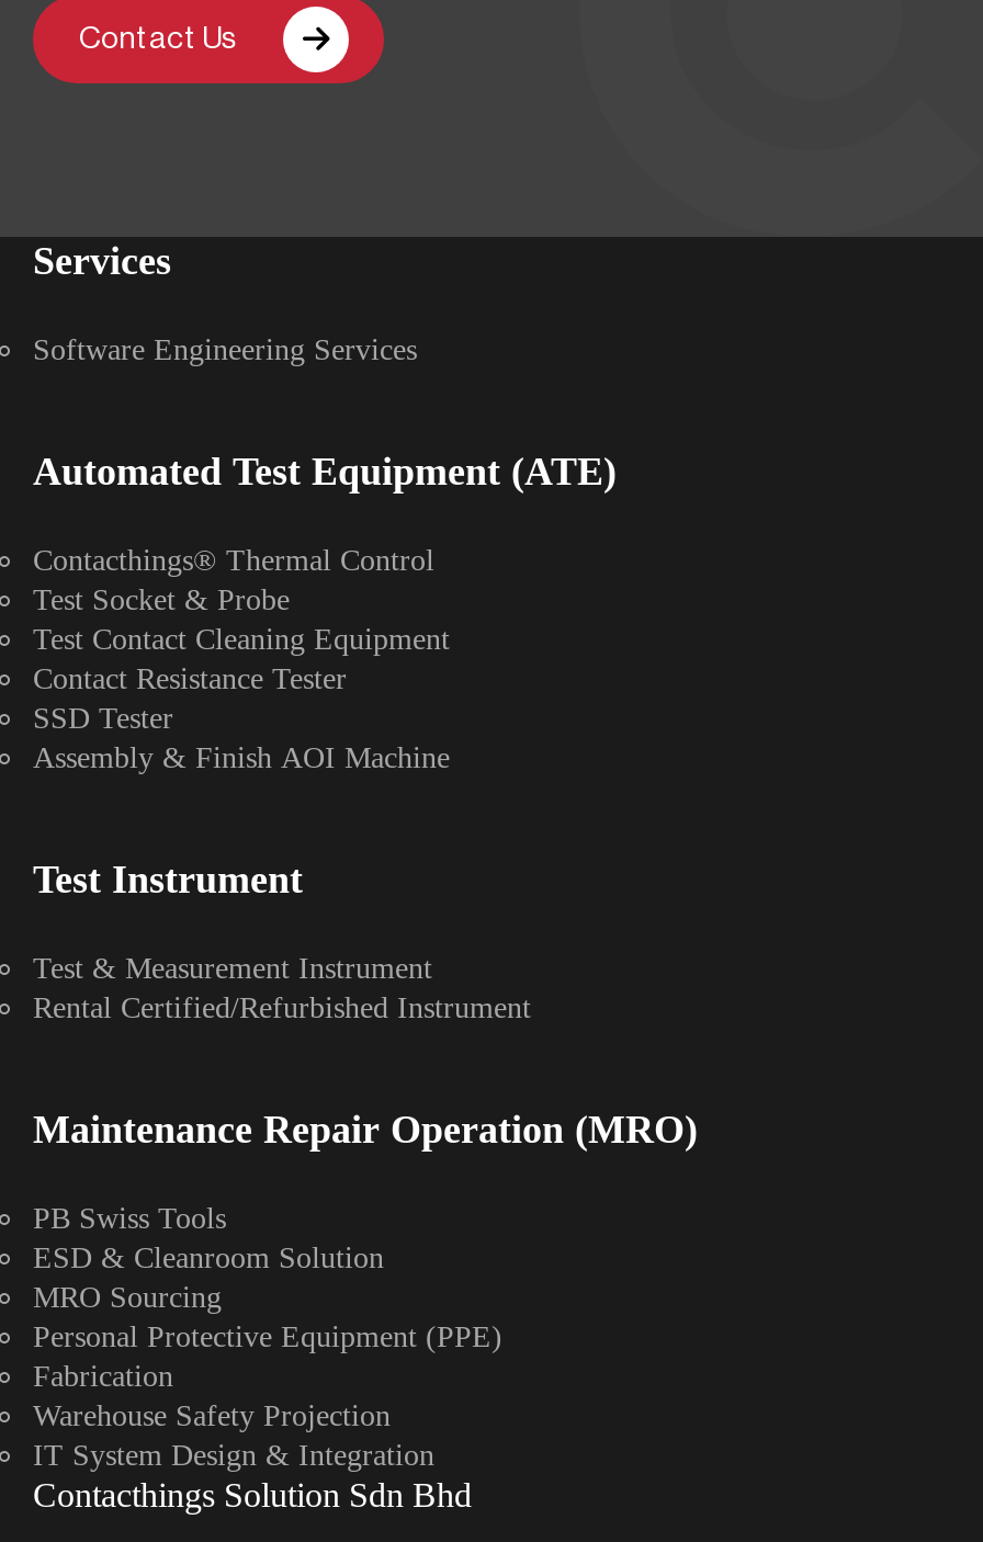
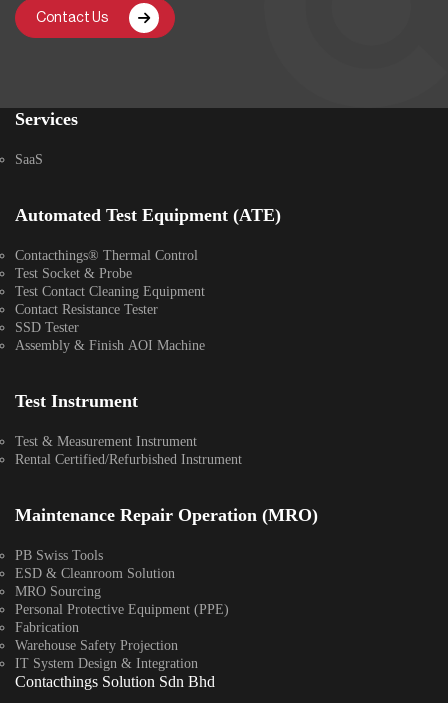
- Software Engineering Services
+ SaaS
